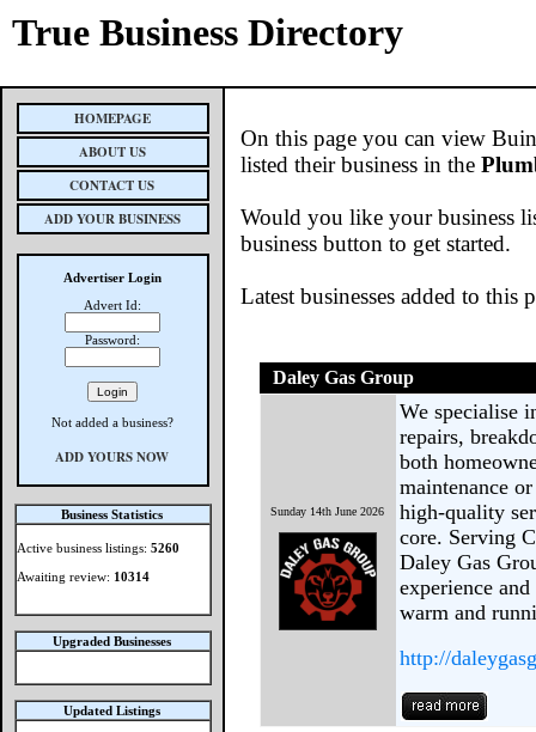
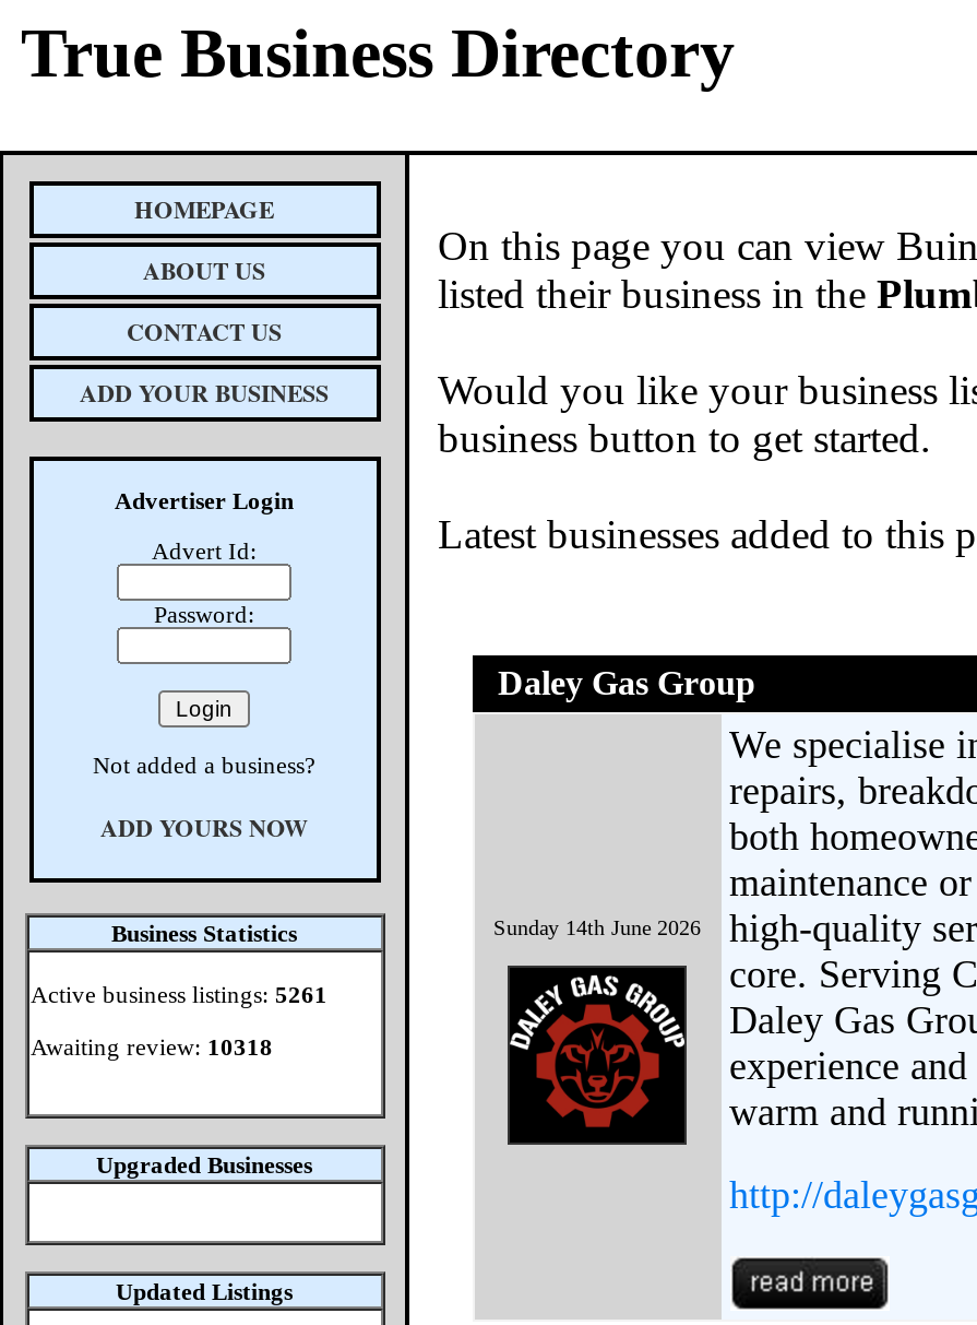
- Active business listings: 5260
+ Active business listings: 5261

- Awaiting review: 10314
+ Awaiting review: 10318
